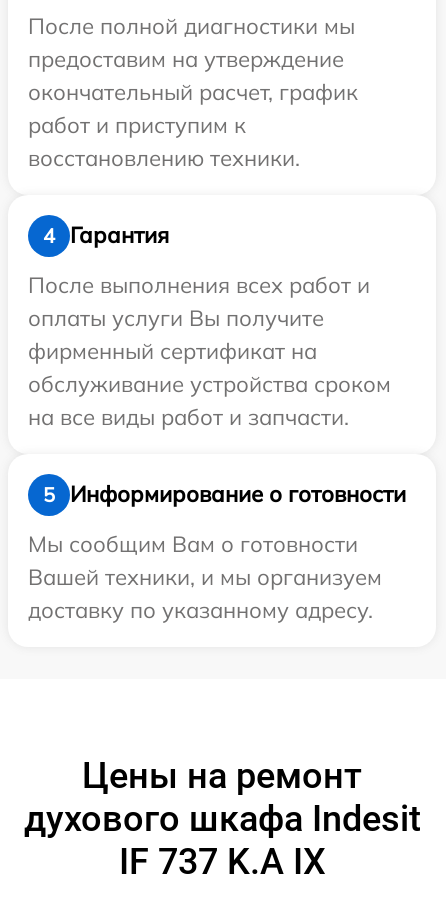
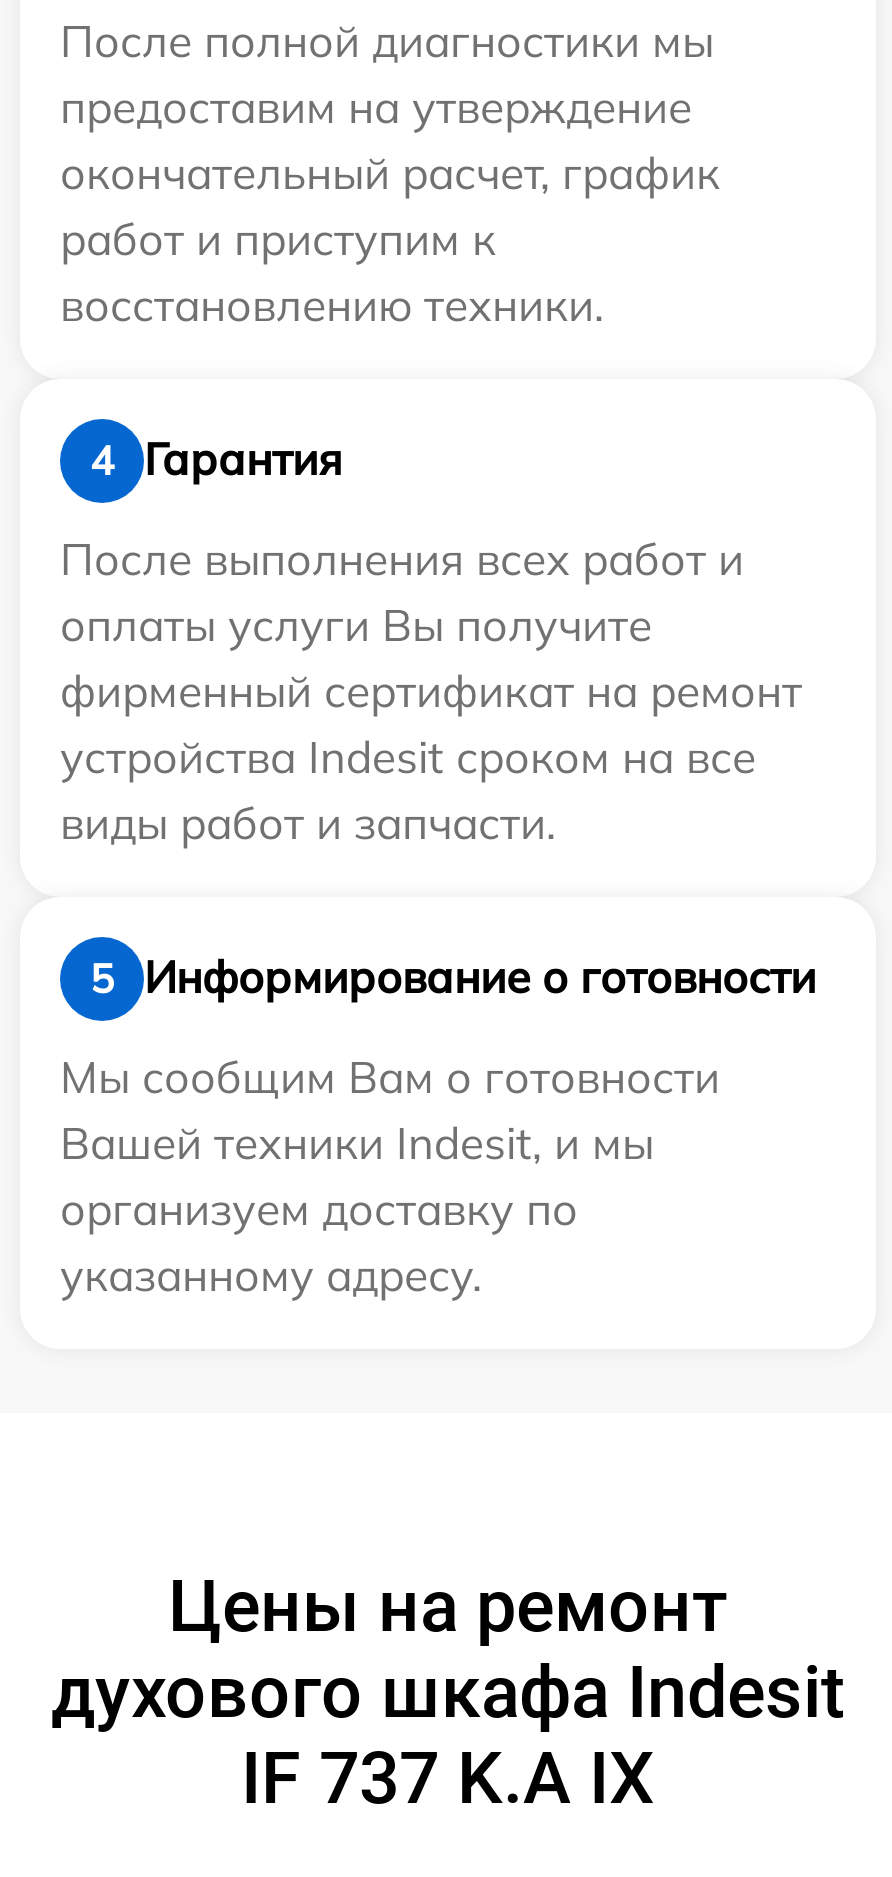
- фирменный сертификат на
- обслуживание устройства сроком
- на все виды работ и запчасти.
+ фирменный сертификат на ремонт
+ устройства Indesit сроком на все
+ виды работ и запчасти.

- Вашей техники, и мы организуем
- доставку по указанному адресу.
+ Вашей техники Indesit, и мы
+ организуем доставку по
+ указанному адресу.
